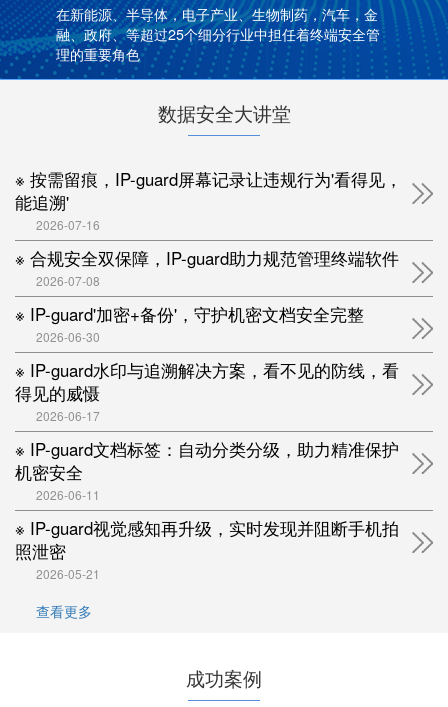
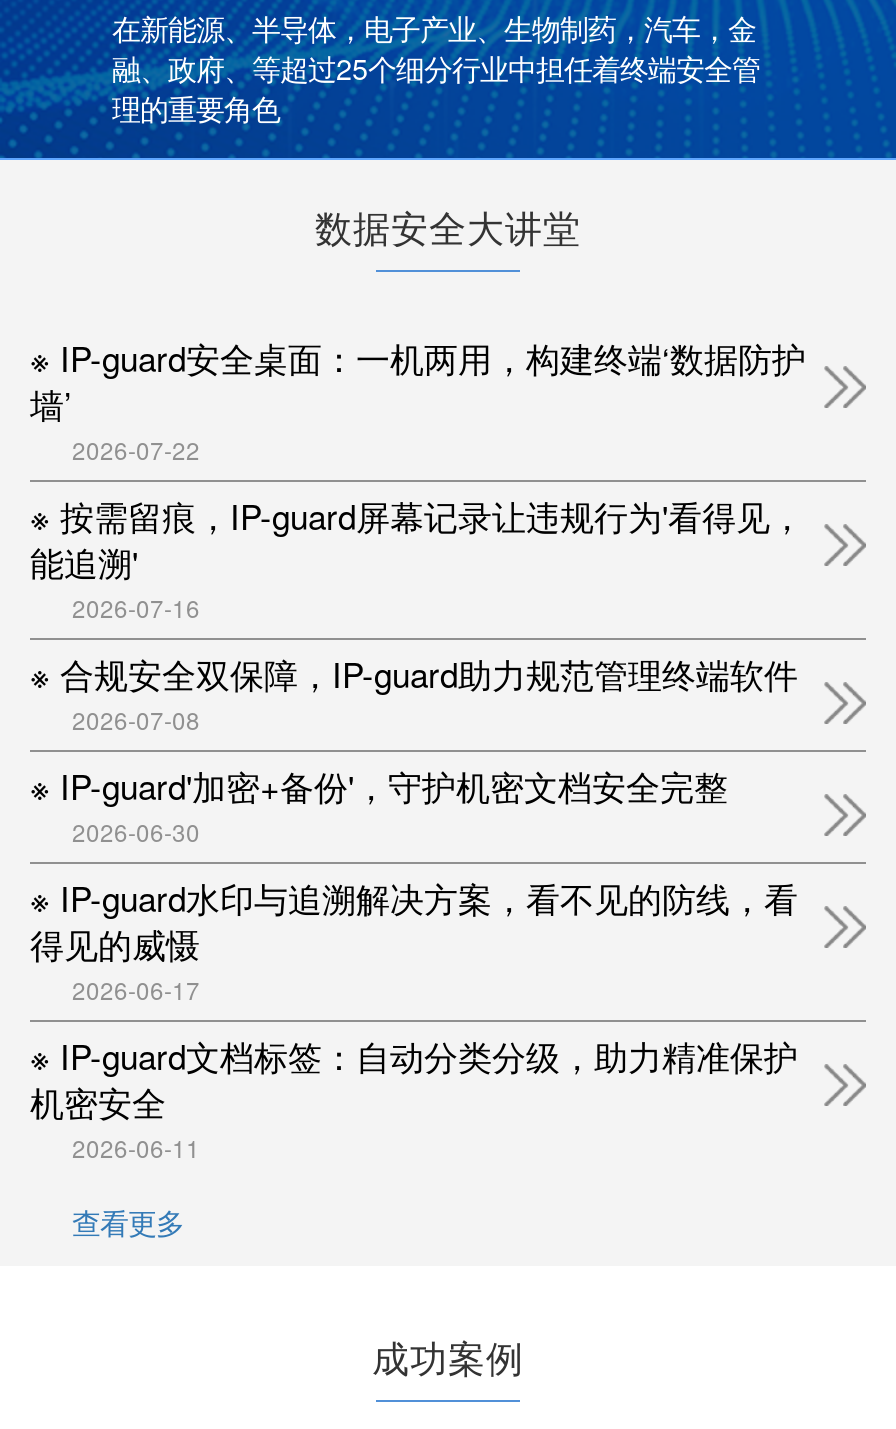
+ ※ IP-guard安全桌面：一机两用，构建终端‘数据防护
+ 墙’
+ 2026-07-22

moved down: ※ 按需留痕，IP-guard屏幕记录让违规行为'看得见， | 能追溯' | 2026-07-16 | ... | 机密安全 | 2026-06-11

- ※ IP-guard视觉感知再升级，实时发现并阻断手机拍
- 照泄密
- 2026-05-21
